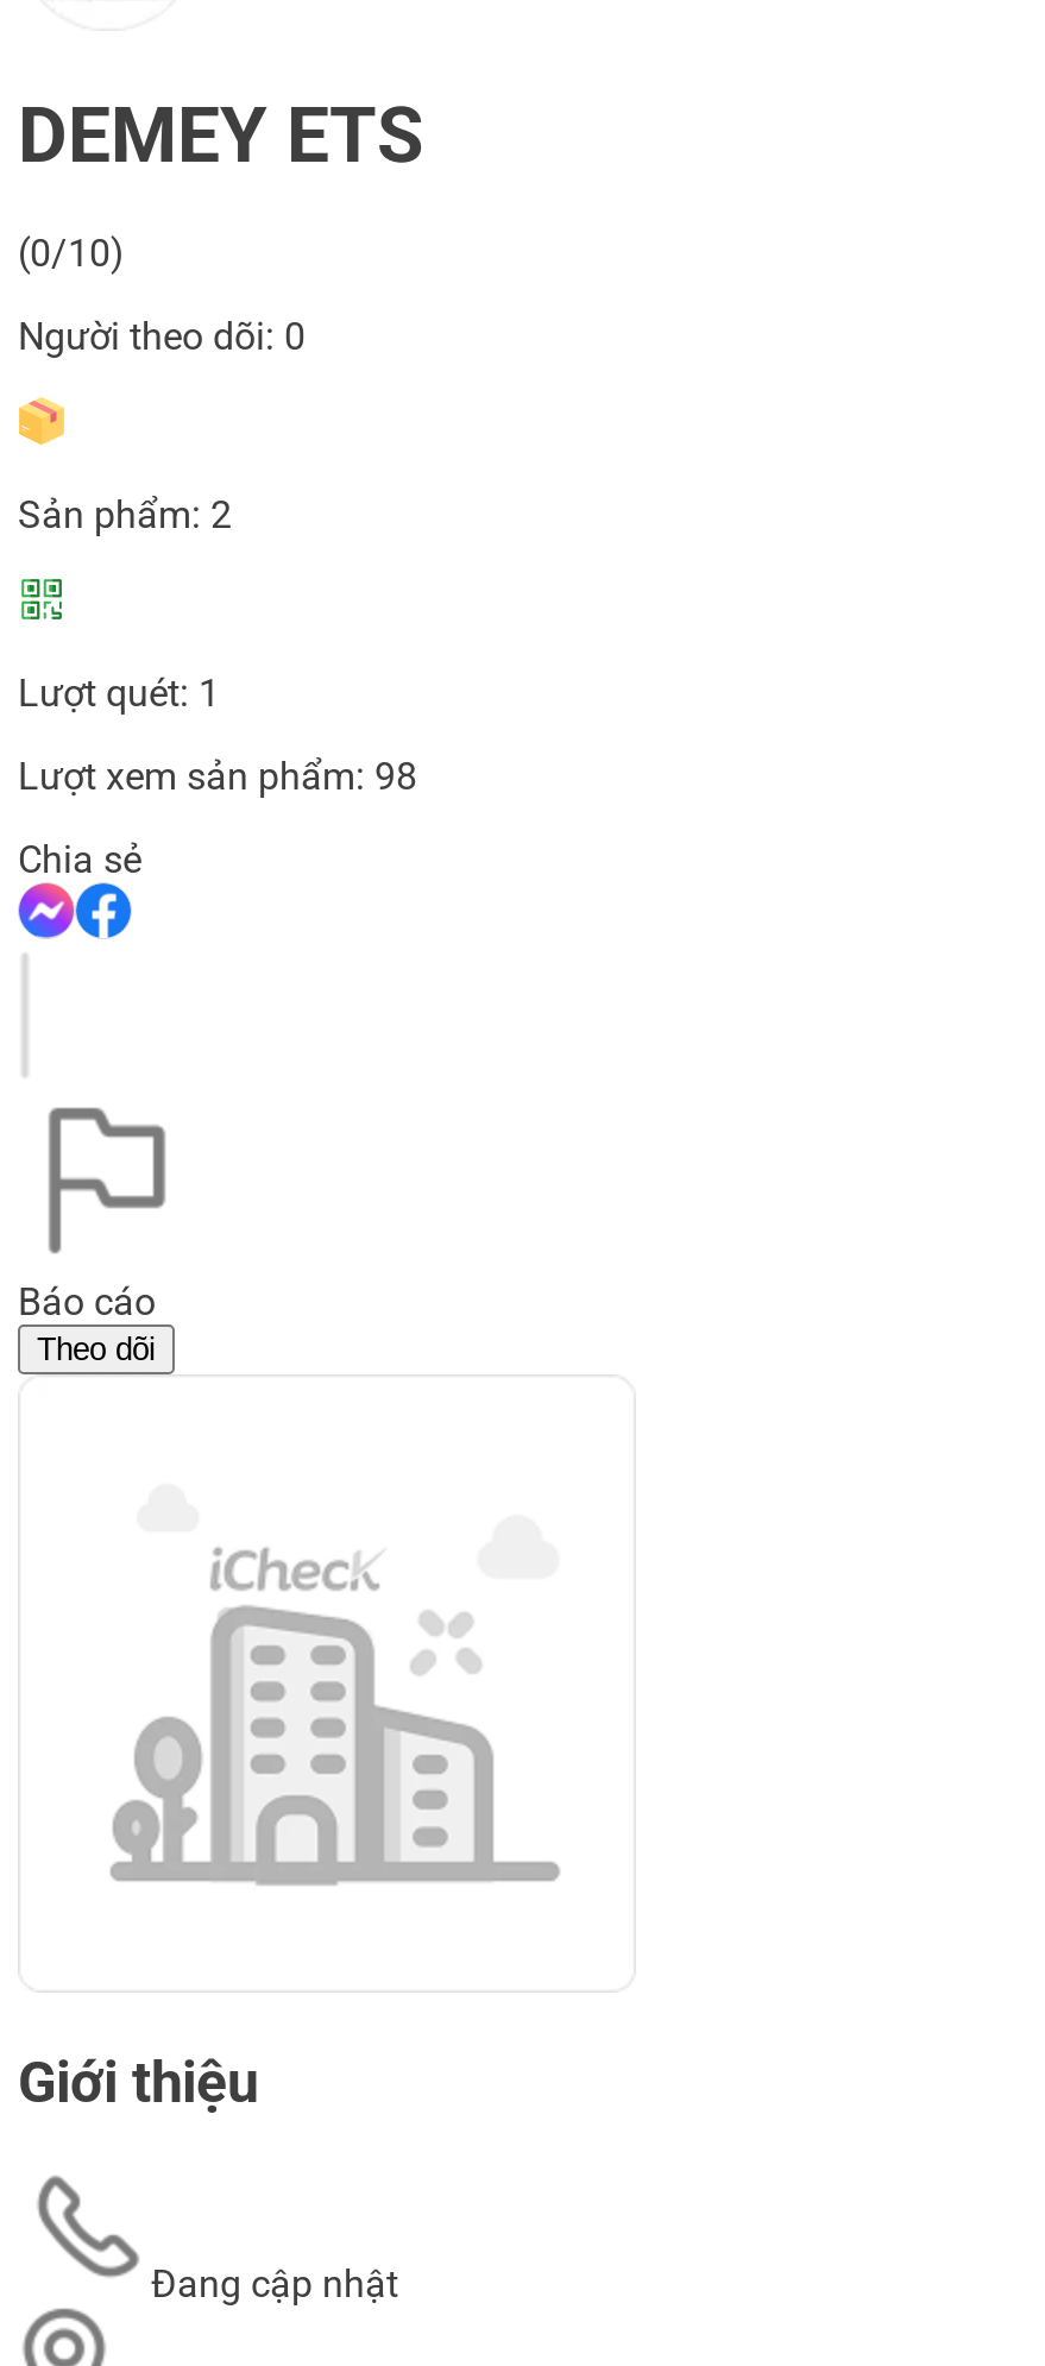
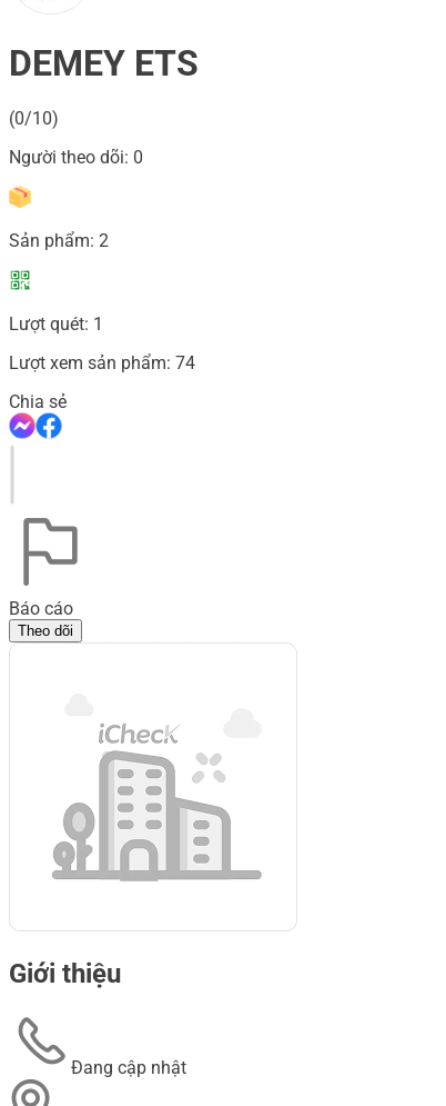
- Lượt xem sản phẩm: 98
+ Lượt xem sản phẩm: 74
